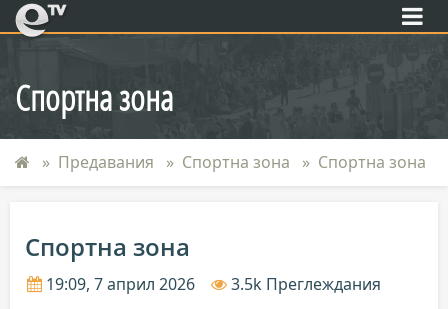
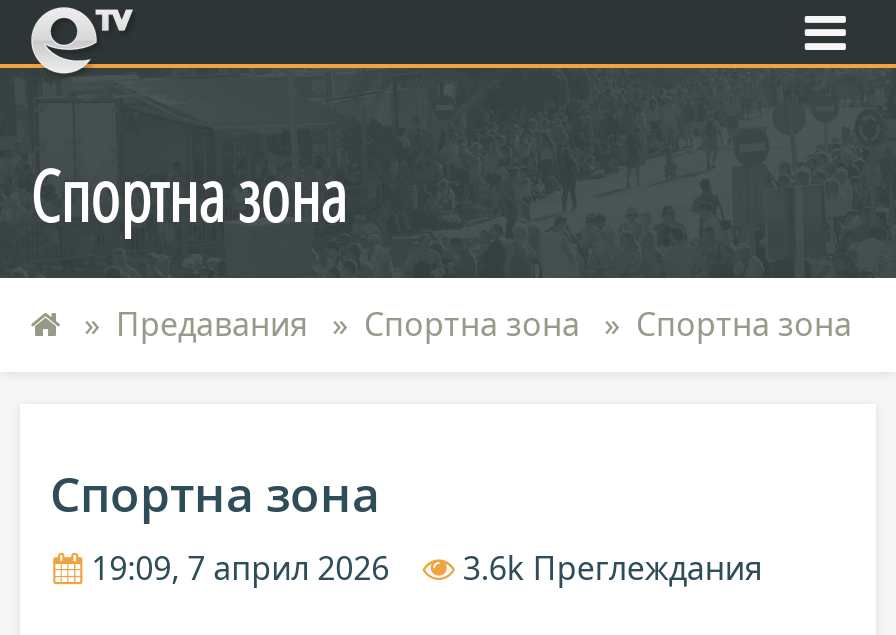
- 3.5k Преглеждания
+ 3.6k Преглеждания
